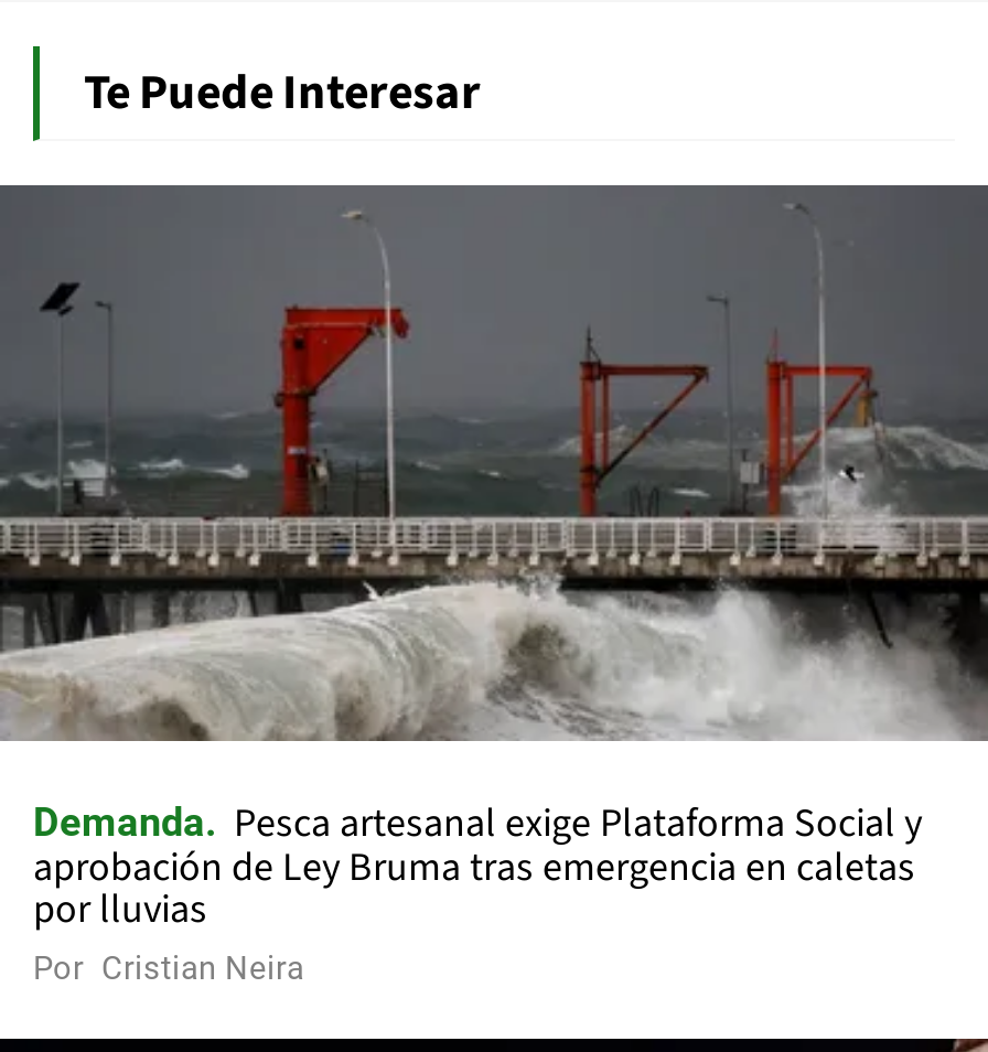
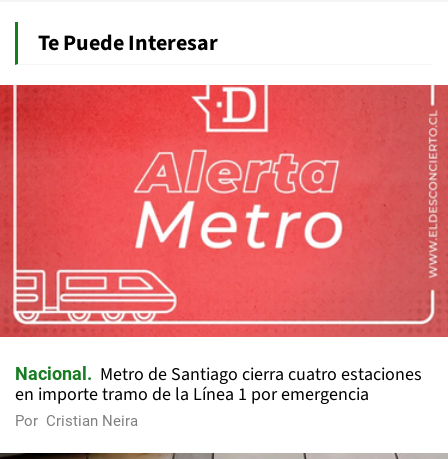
- [image]
- Demanda
- Pesca artesanal exige Plataforma Social y
- aprobación de Ley Bruma tras emergencia en caletas
- por lluvias
+ [image]
+ Nacional
+ Metro de Santiago cierra cuatro estaciones
+ en importe tramo de la Línea 1 por emergencia
